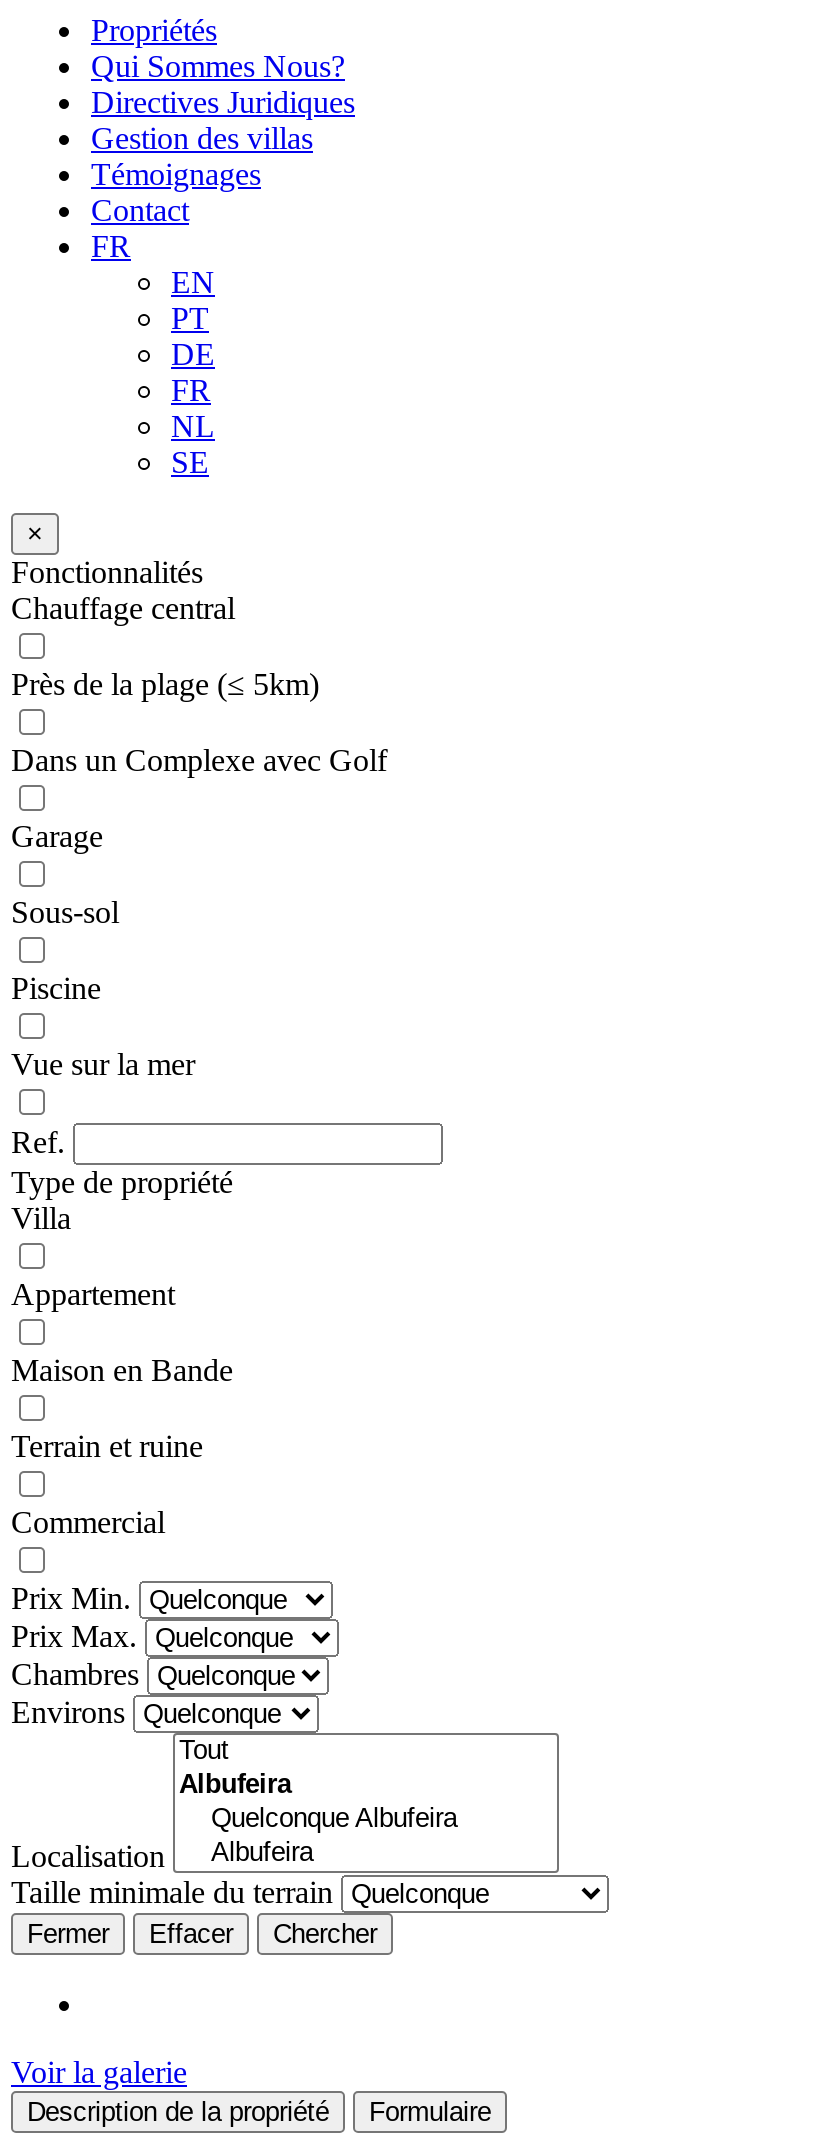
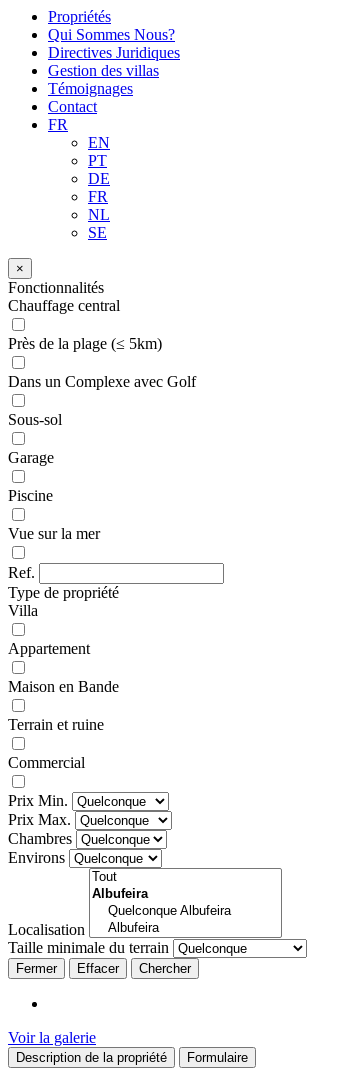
moved down: Garage

moved up: Sous-sol
